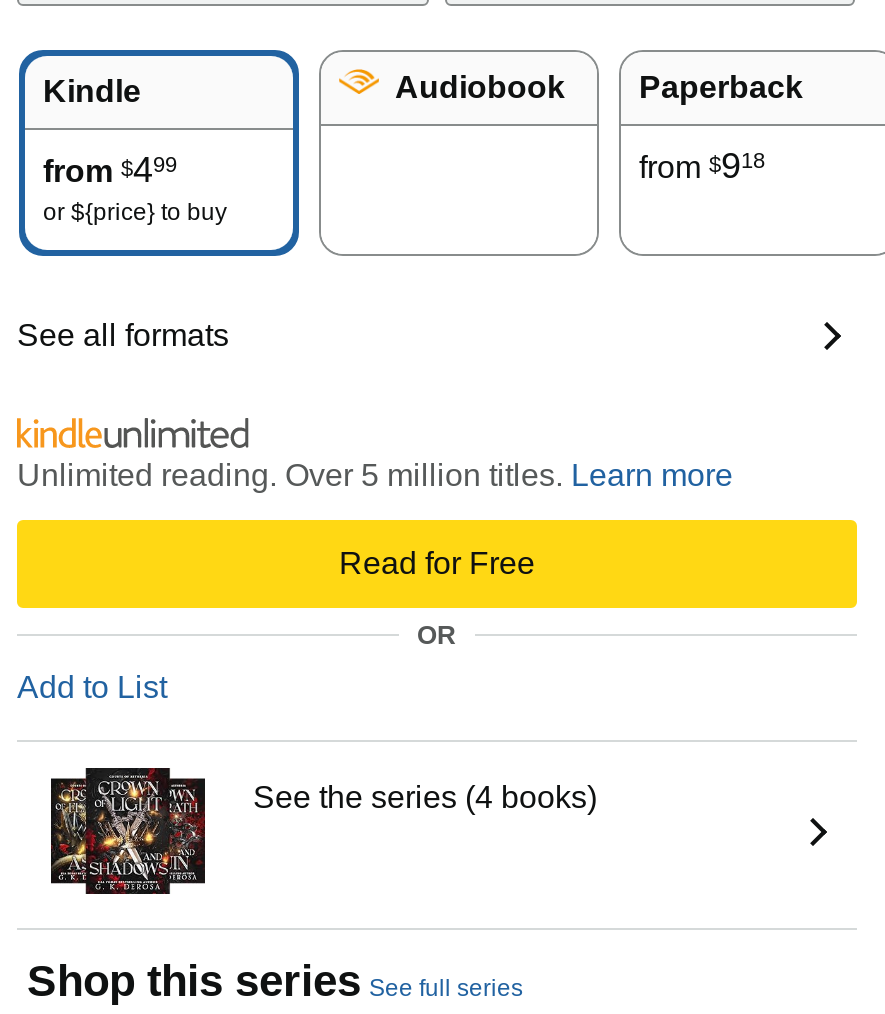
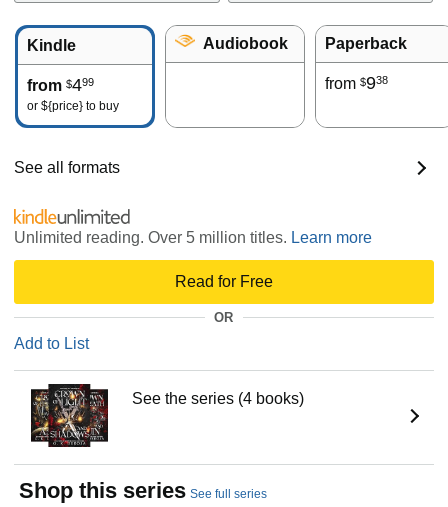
- from $918
+ from $938
